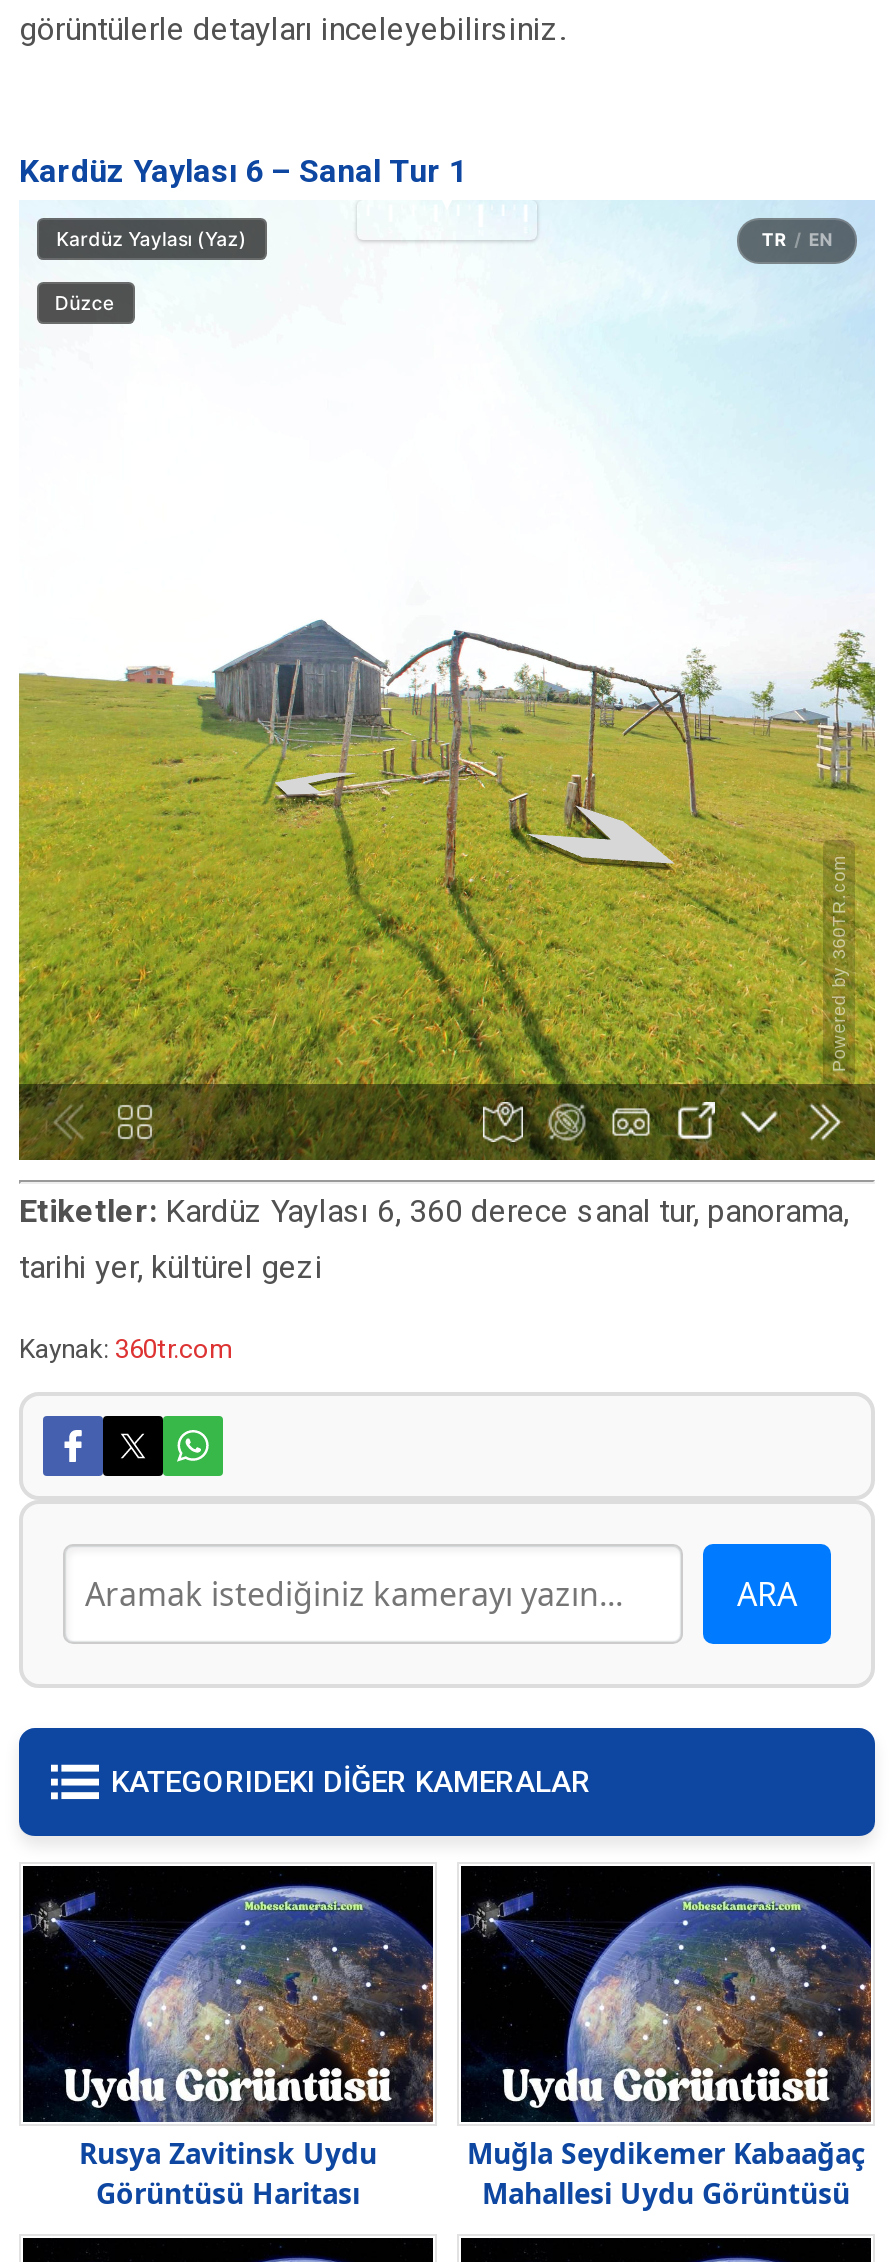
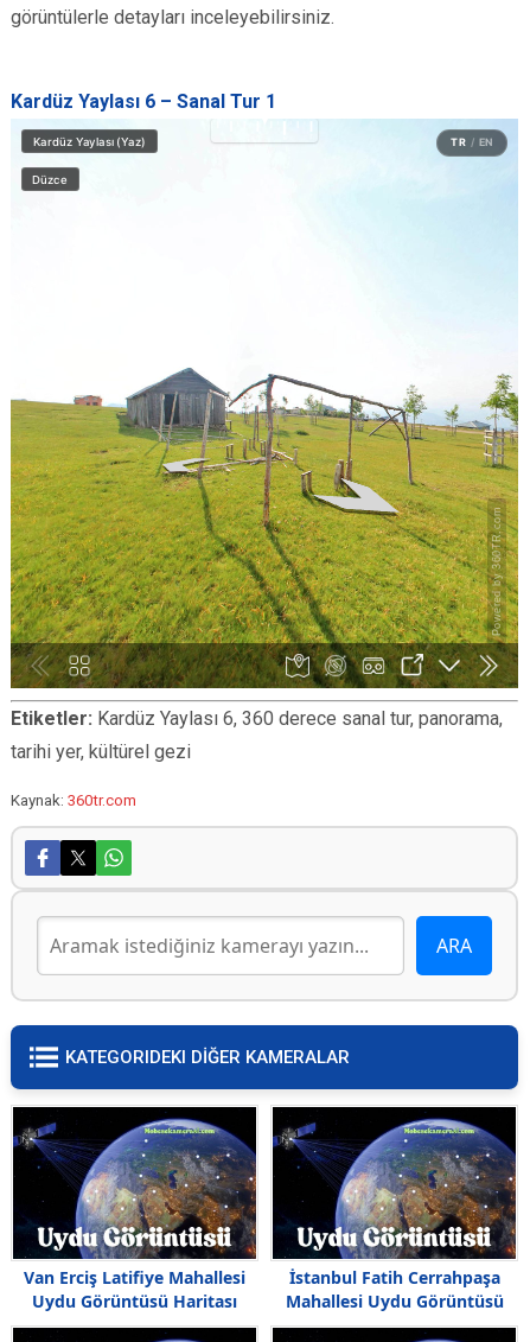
- Rusya Zavitinsk Uydu
- Görüntüsü Haritası
+ Van Erciş Latifiye Mahallesi
+ Uydu Görüntüsü Haritası

- Muğla Seydikemer Kabaağaç
+ İstanbul Fatih Cerrahpaşa
